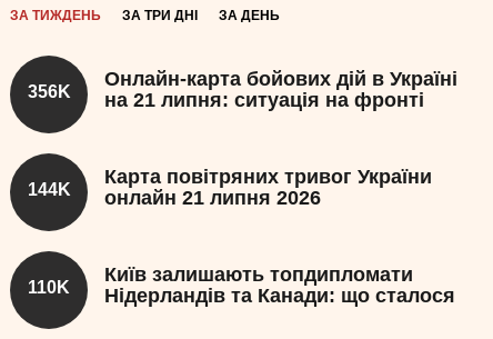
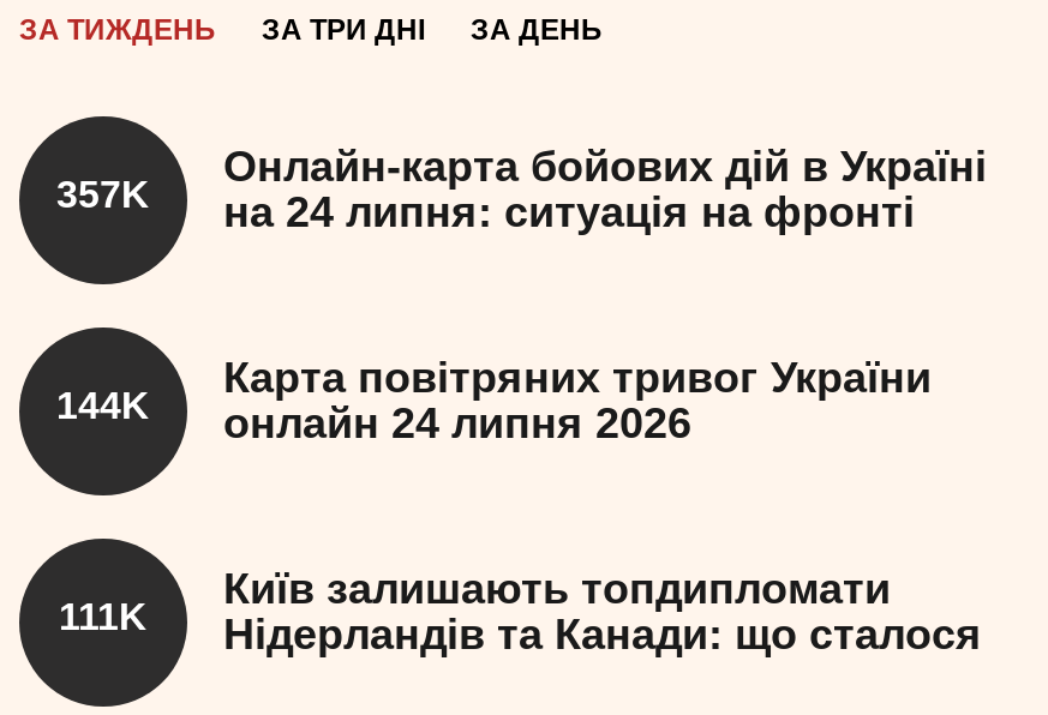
- 356K
+ 357K

- на 21 липня: ситуація на фронті
+ на 24 липня: ситуація на фронті

- 144K онлайн 21 липня 2026
+ 144K онлайн 24 липня 2026

- 110K Нідерландів та Канади: що сталося
+ 111K Нідерландів та Канади: що сталося
